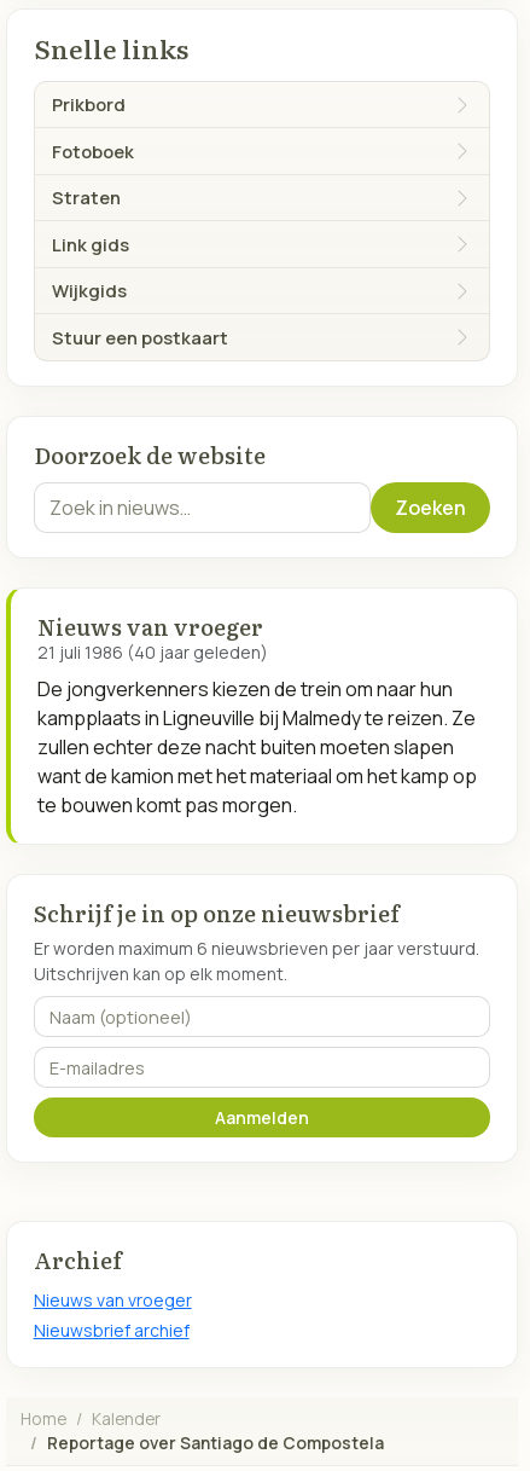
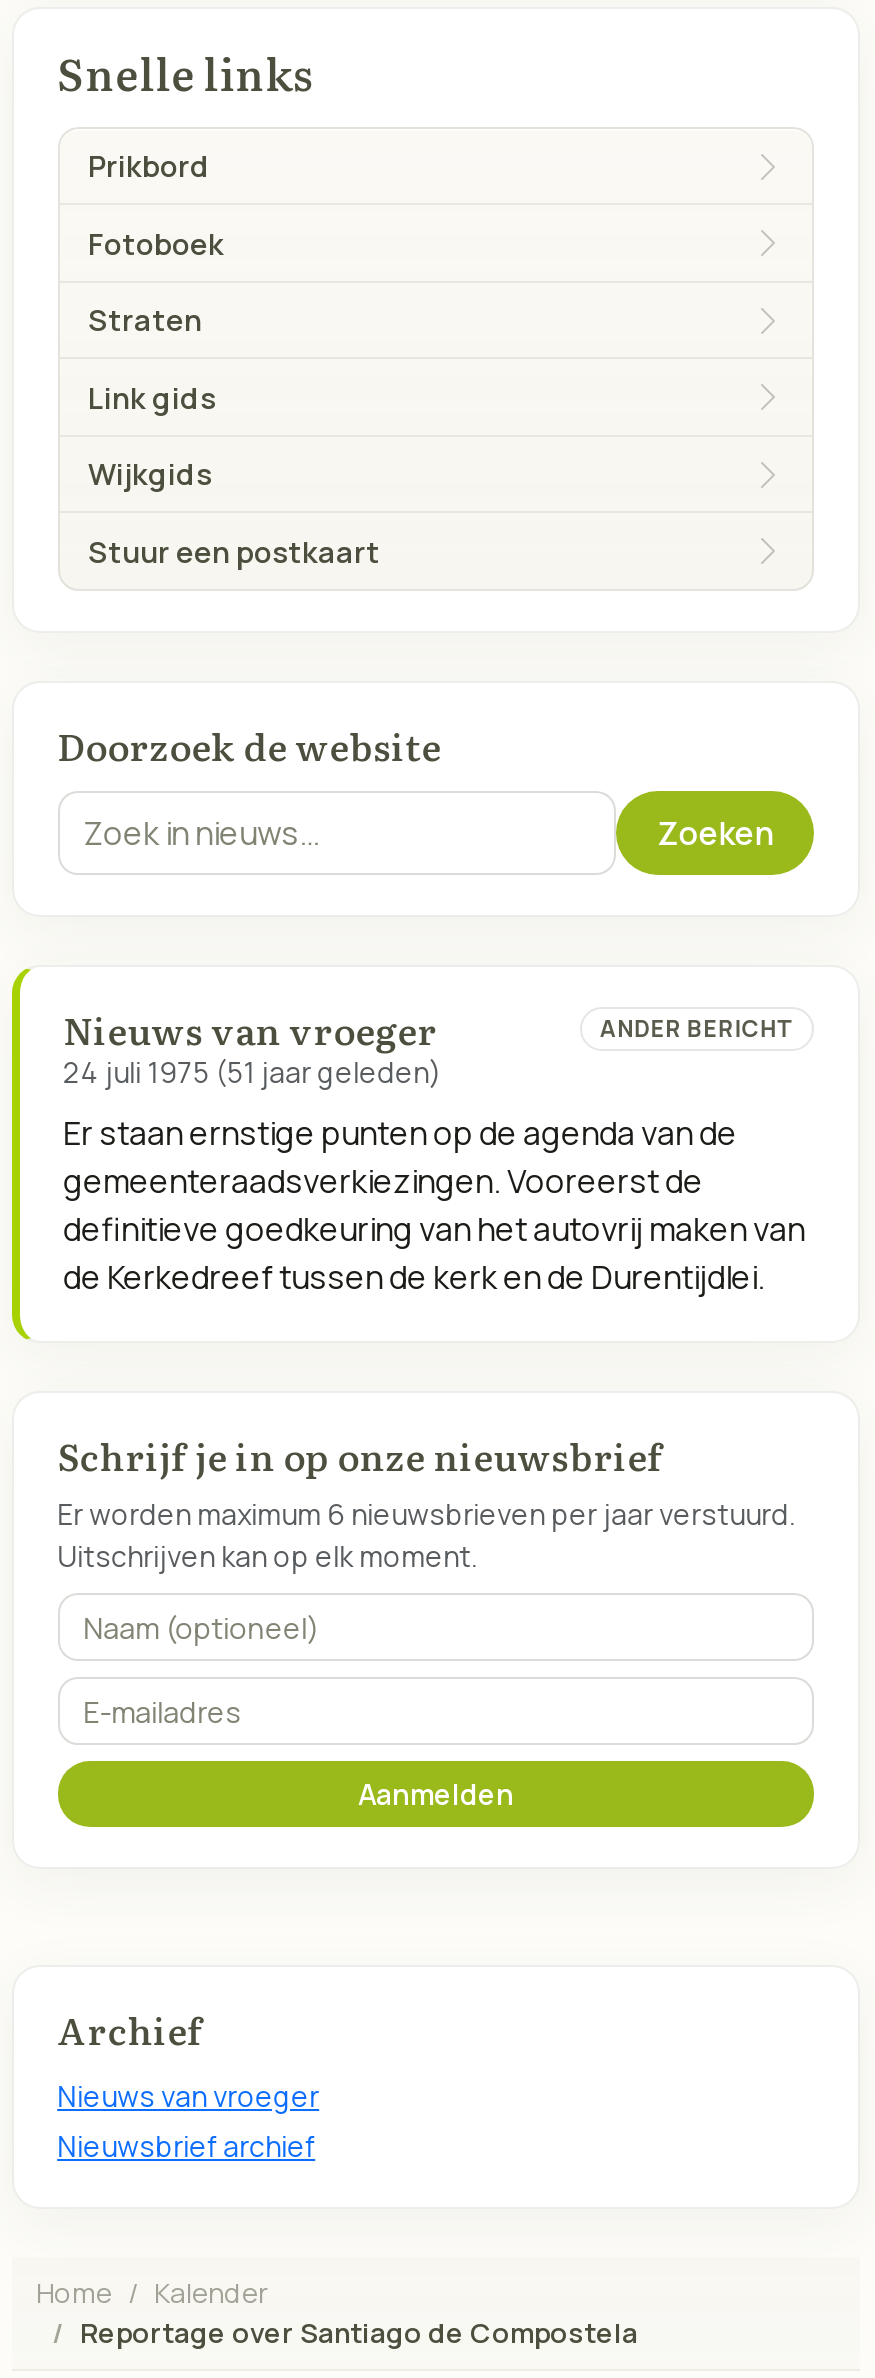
- 21 juli 1986 (40 jaar geleden)
+ ANDER BERICHT
+ 24 juli 1975 (51 jaar geleden)

- De jongverkenners kiezen de trein om naar hun
- kampplaats in Ligneuville bij Malmedy te reizen. Ze
- zullen echter deze nacht buiten moeten slapen
- want de kamion met het materiaal om het kamp op
- te bouwen komt pas morgen.
+ Er staan ernstige punten op de agenda van de
+ gemeenteraadsverkiezingen. Vooreerst de
+ definitieve goedkeuring van het autovrij maken van
+ de Kerkedreef tussen de kerk en de Durentijdlei.
